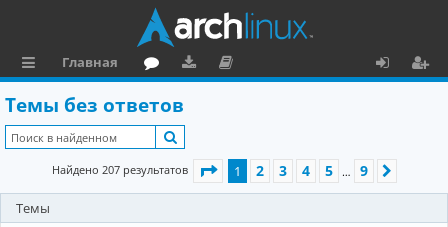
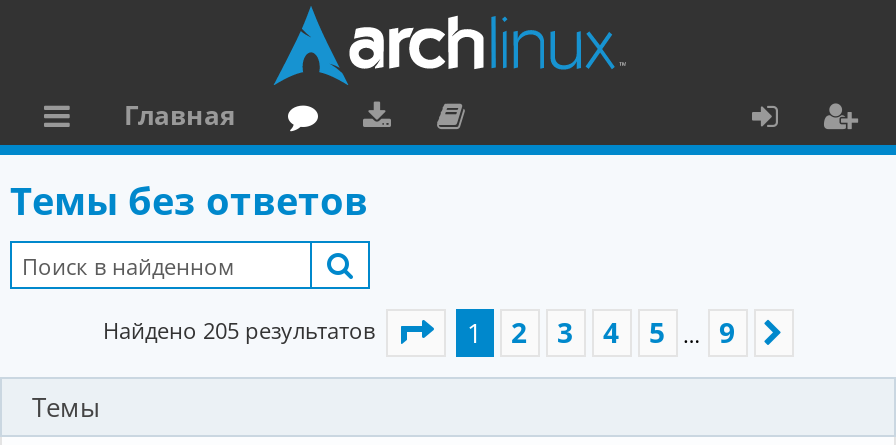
- Найдено 207 результатов
+ Найдено 205 результатов
